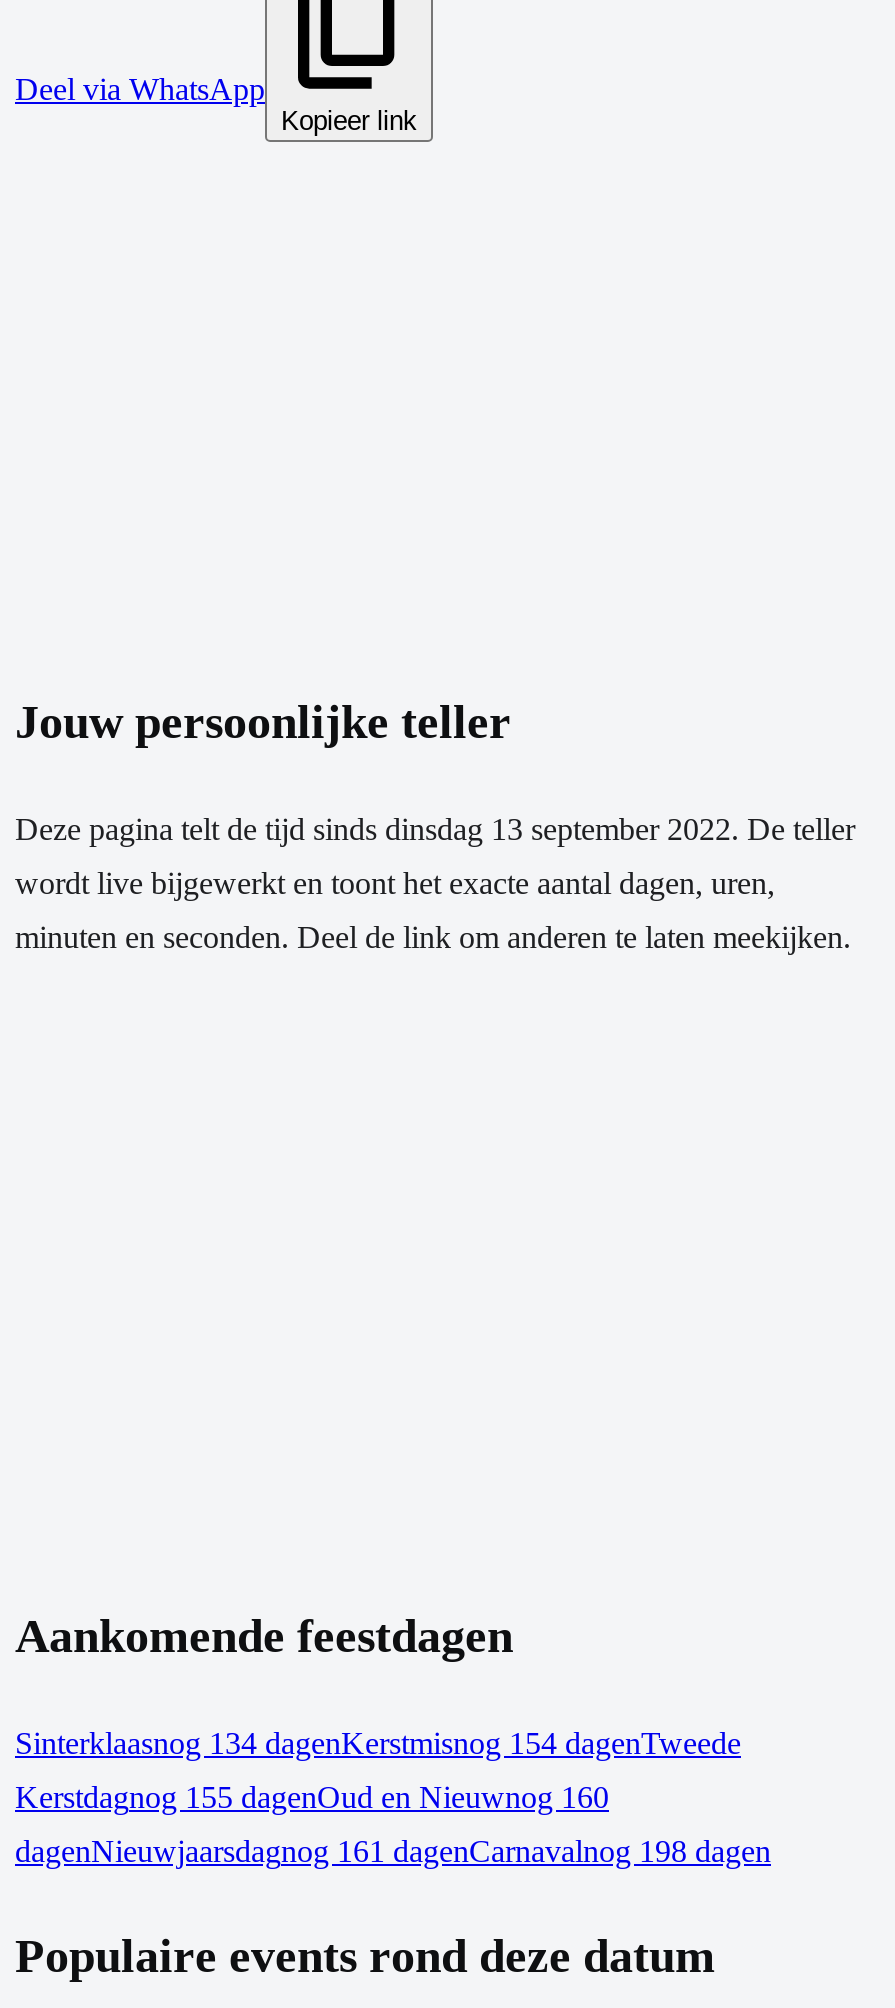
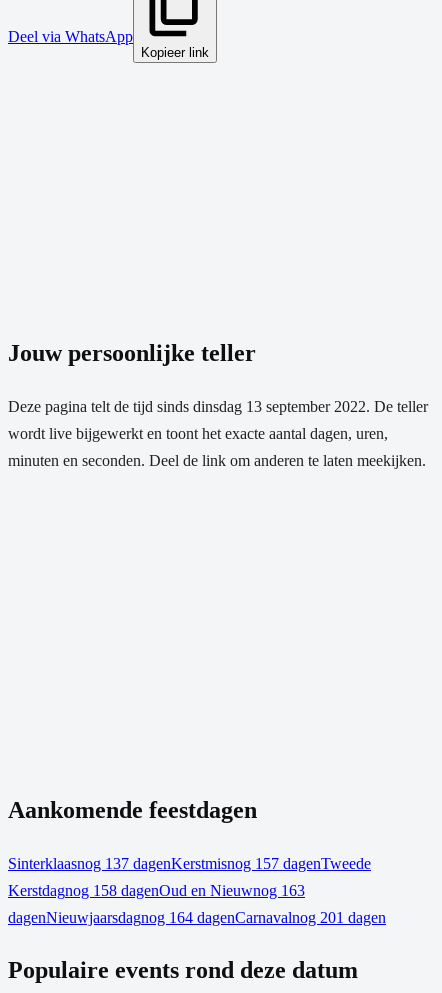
- Sinterklaasnog 134 dagenKerstmisnog 154 dagenTweede
+ Sinterklaasnog 137 dagenKerstmisnog 157 dagenTweede

- Kerstdagnog 155 dagenOud en Nieuwnog 160
+ Kerstdagnog 158 dagenOud en Nieuwnog 163

- dagenNieuwjaarsdagnog 161 dagenCarnavalnog 198 dagen
+ dagenNieuwjaarsdagnog 164 dagenCarnavalnog 201 dagen
